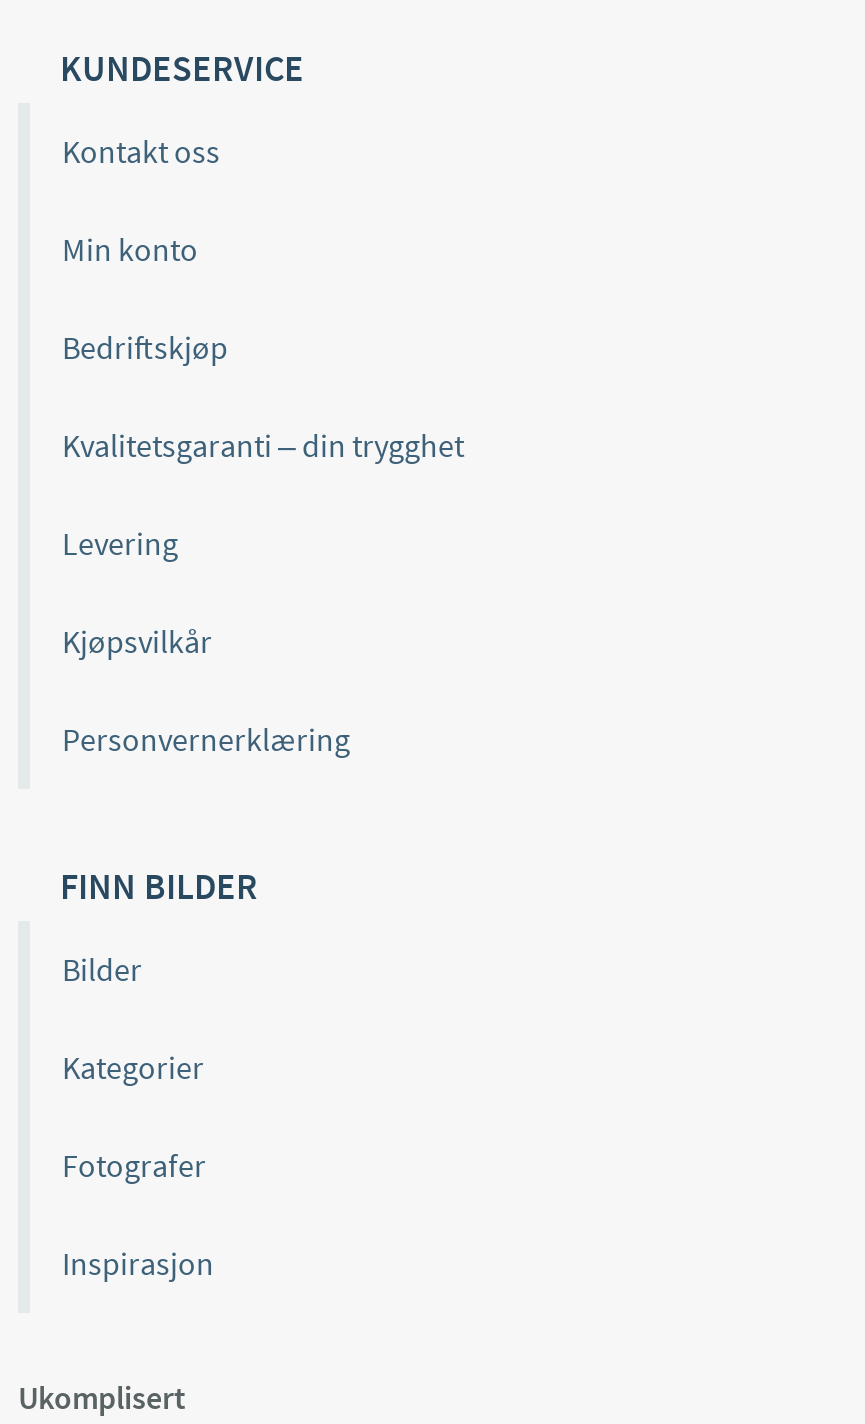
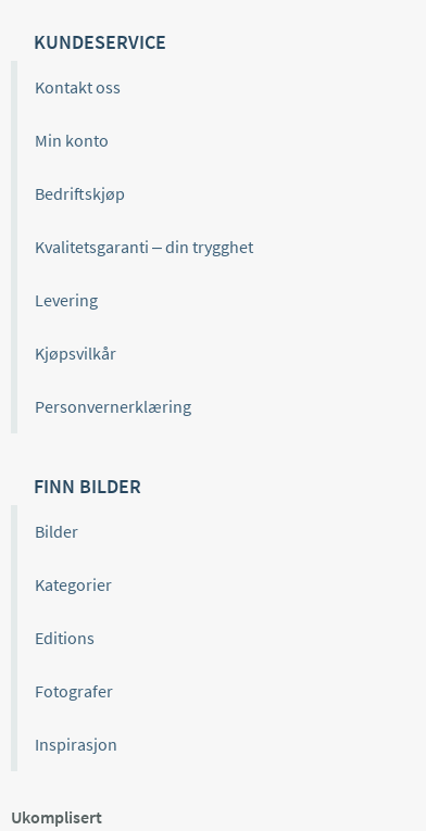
+ Editions
